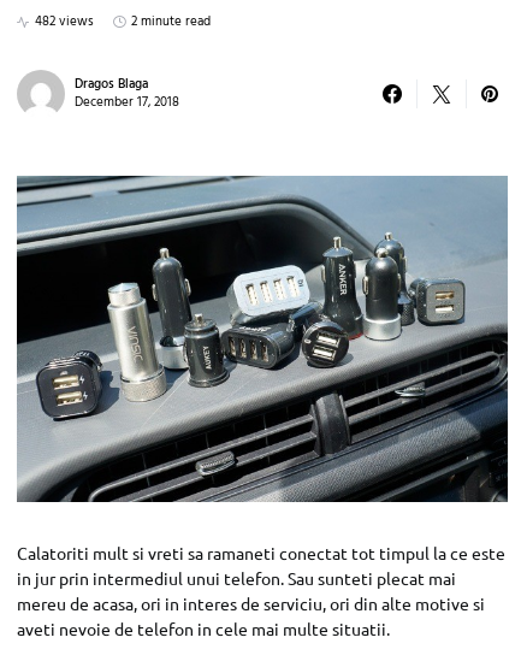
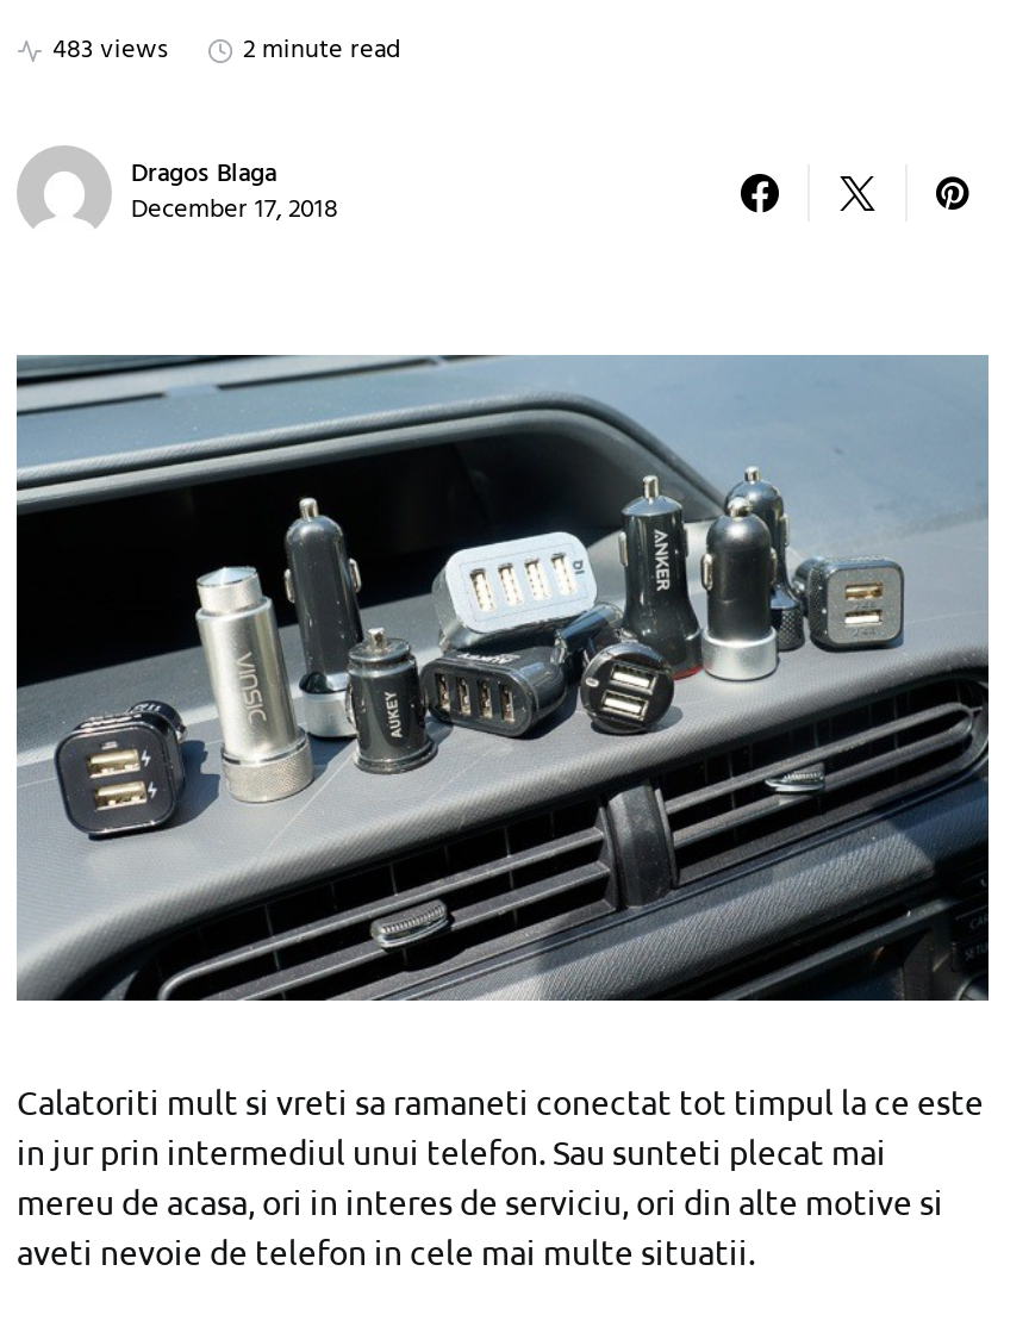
- 482 views 2 minute read
+ 483 views 2 minute read
